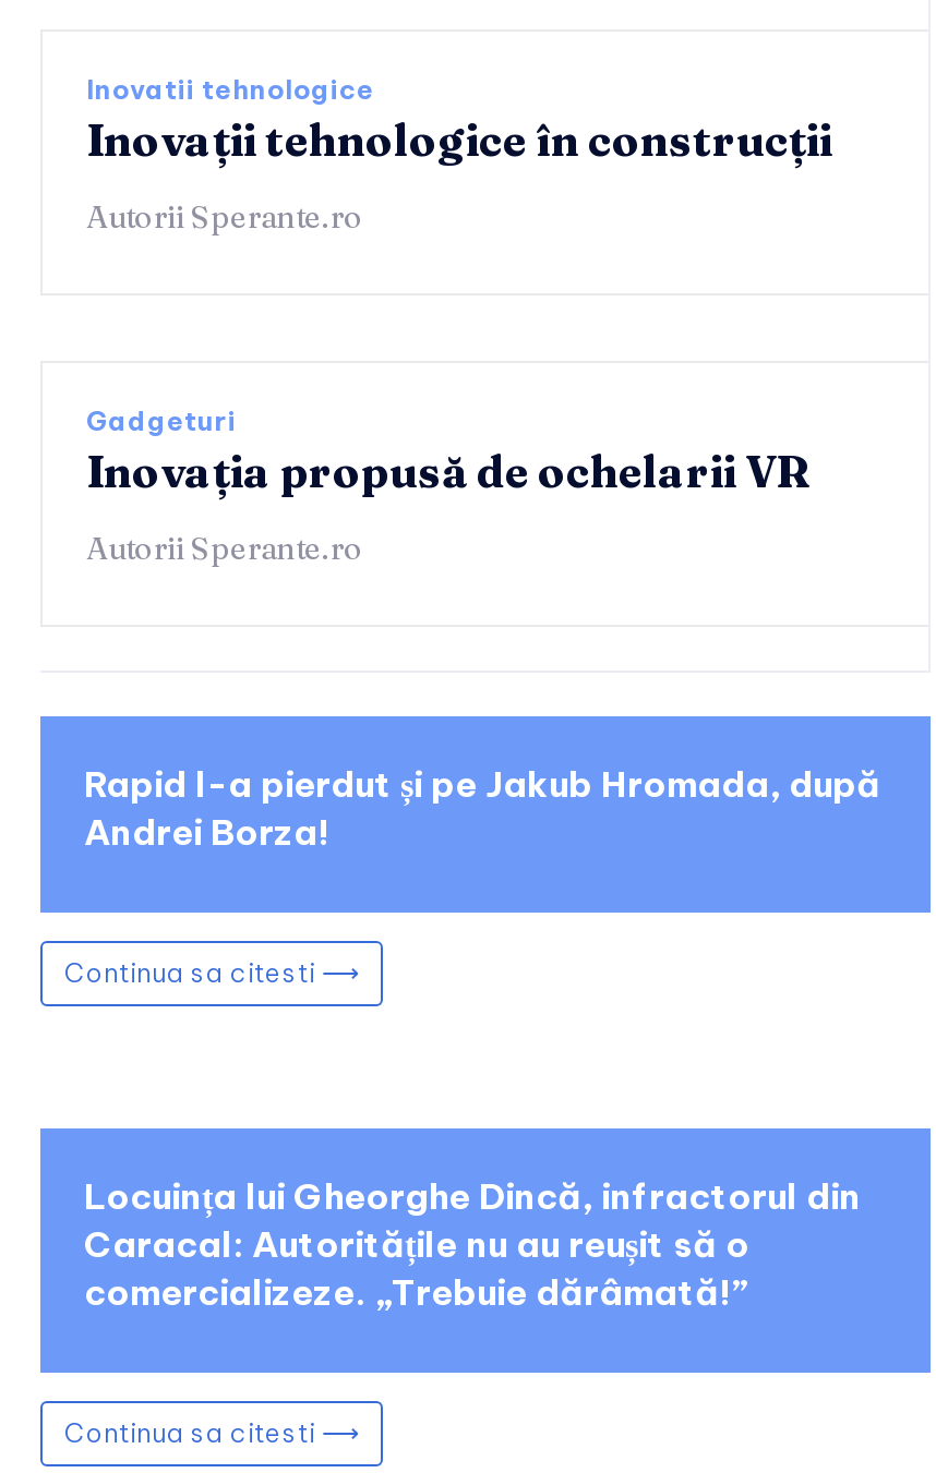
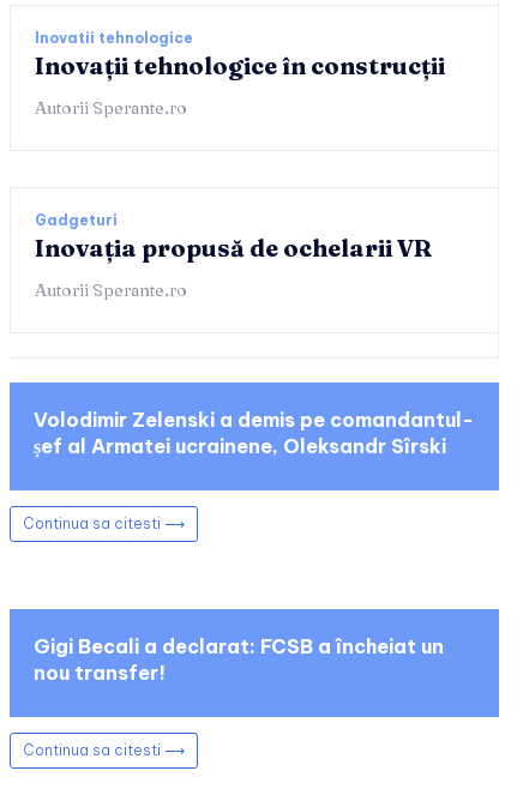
- Rapid l-a pierdut și pe Jakub Hromada, după
- Andrei Borza!
+ Volodimir Zelenski a demis pe comandantul-
+ șef al Armatei ucrainene, Oleksandr Sîrski

- Locuința lui Gheorghe Dincă, infractorul din
- Caracal: Autoritățile nu au reușit să o
- comercializeze. „Trebuie dărâmată!”
+ Gigi Becali a declarat: FCSB a încheiat un
+ nou transfer!
